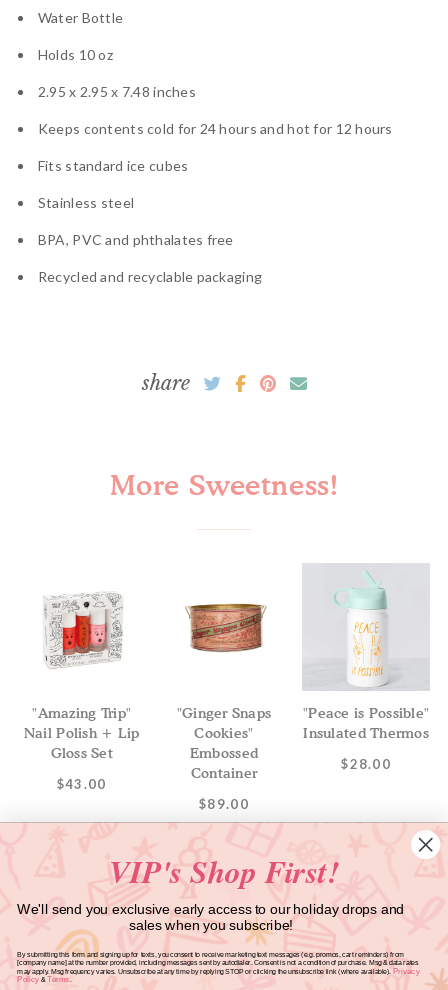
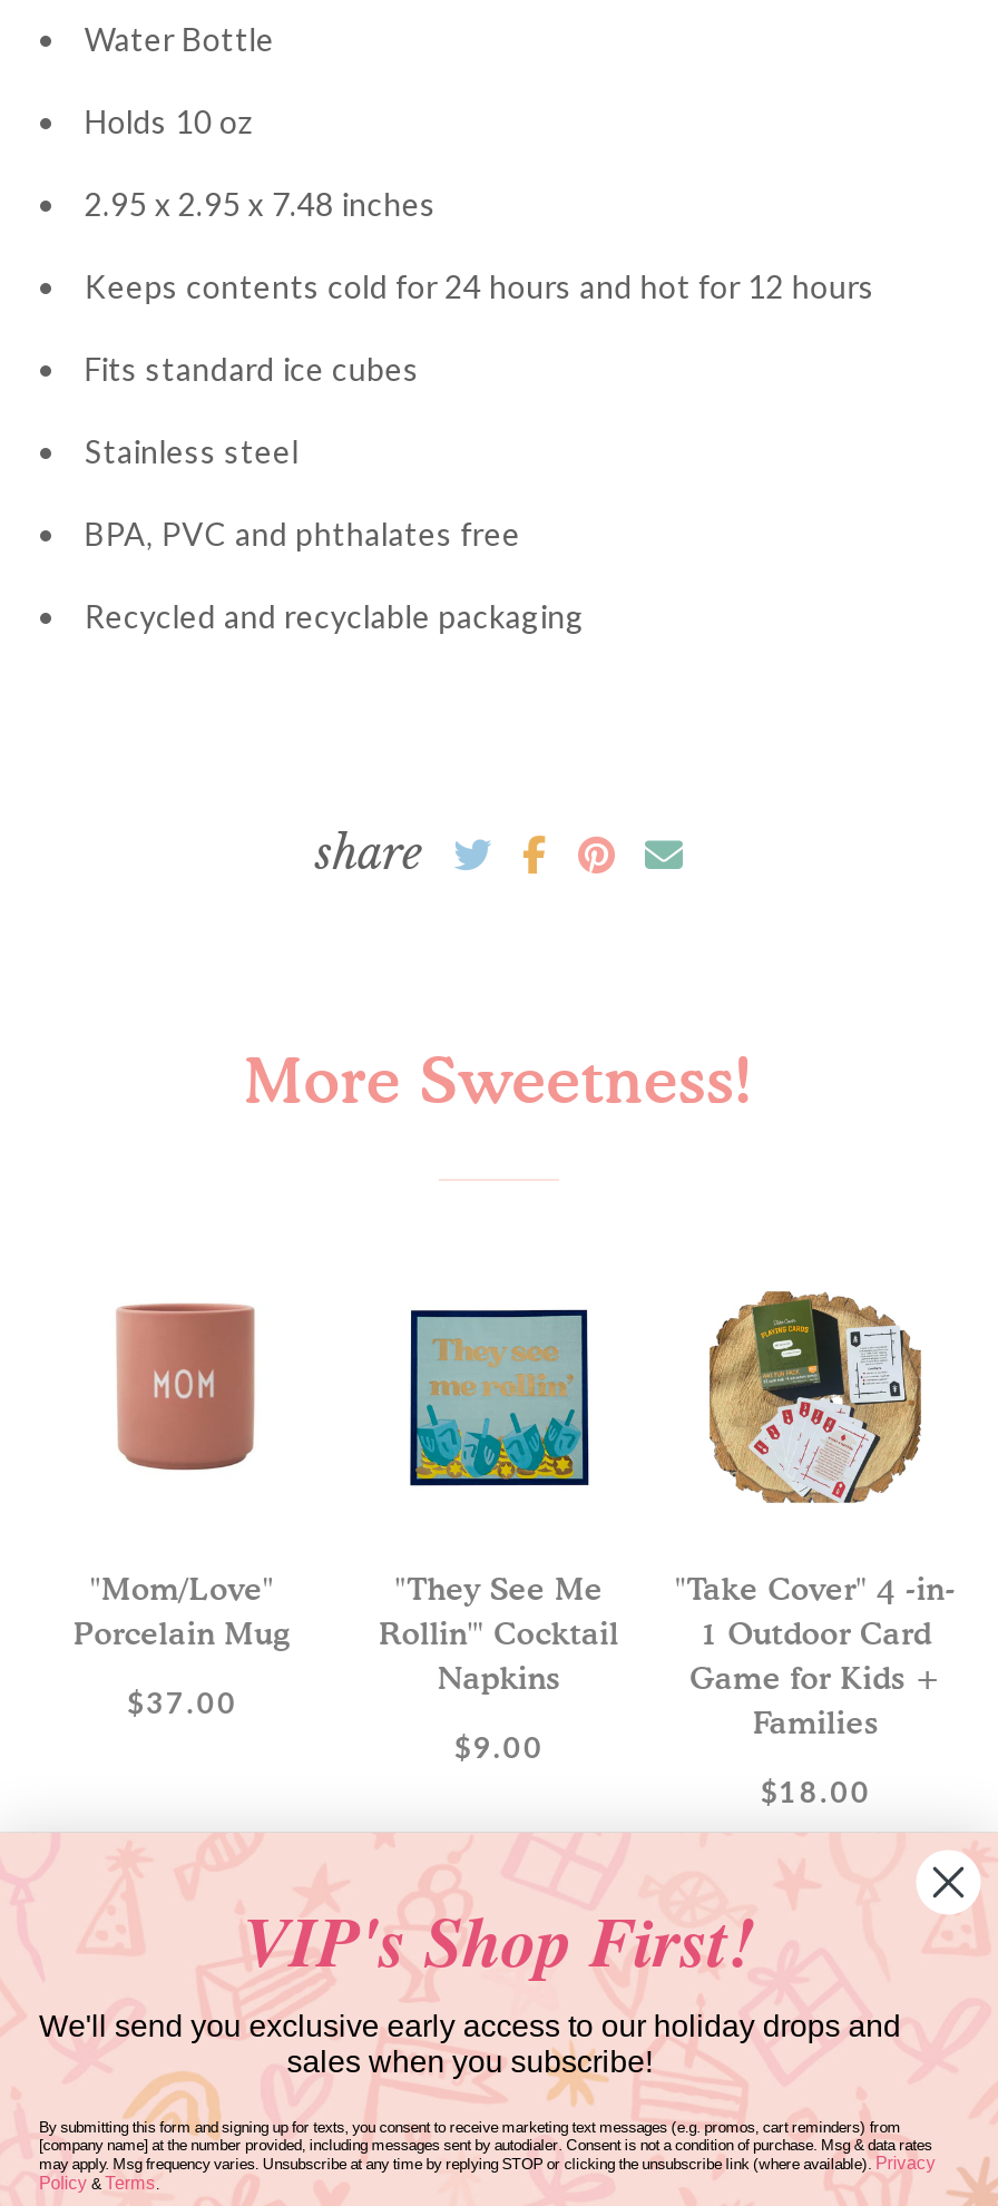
- [image]
- "Peace is Possible"
- Insulated Thermos
+ [image]
+ "Take Cover" 4 -in-
+ 1 Outdoor Card
+ Game for Kids +
+ Families

- [image]
- "Amazing Trip"
- Nail Polish + Lip
- Gloss Set
+ [image]
+ "Mom/Love"
+ Porcelain Mug

- [image]
- "Ginger Snaps
- Cookies"
- Embossed
- Container
+ [image]
+ "They See Me
+ Rollin'" Cocktail
+ Napkins

- $28.00
+ $18.00

- $43.00
+ $37.00

- $89.00
+ $9.00
